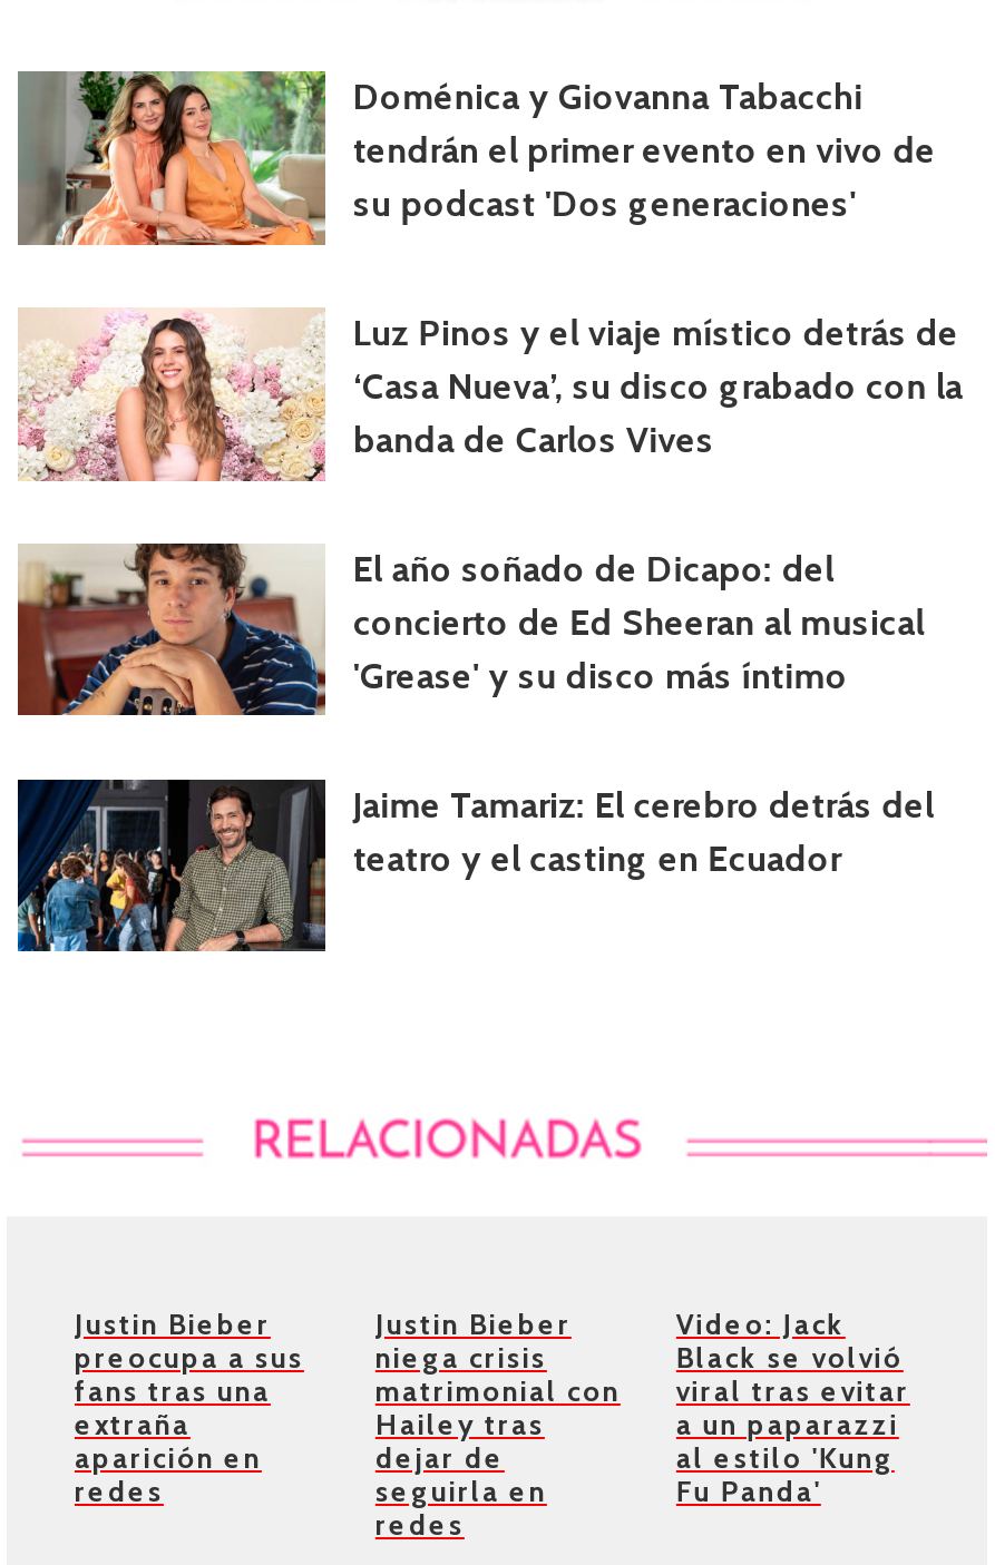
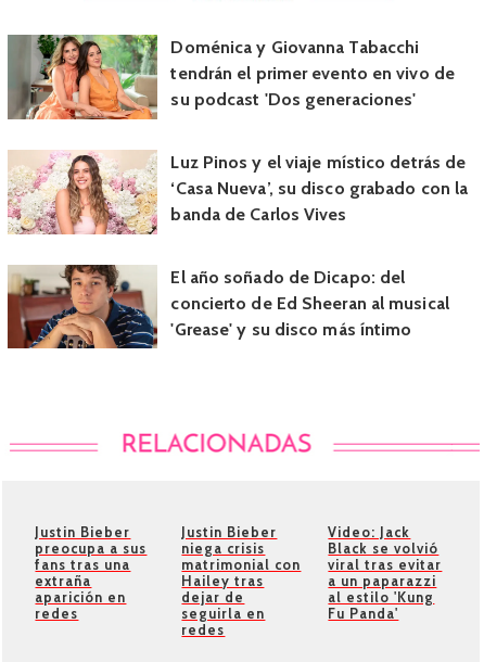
- [image]
- Jaime Tamariz: El cerebro detrás del
- teatro y el casting en Ecuador
